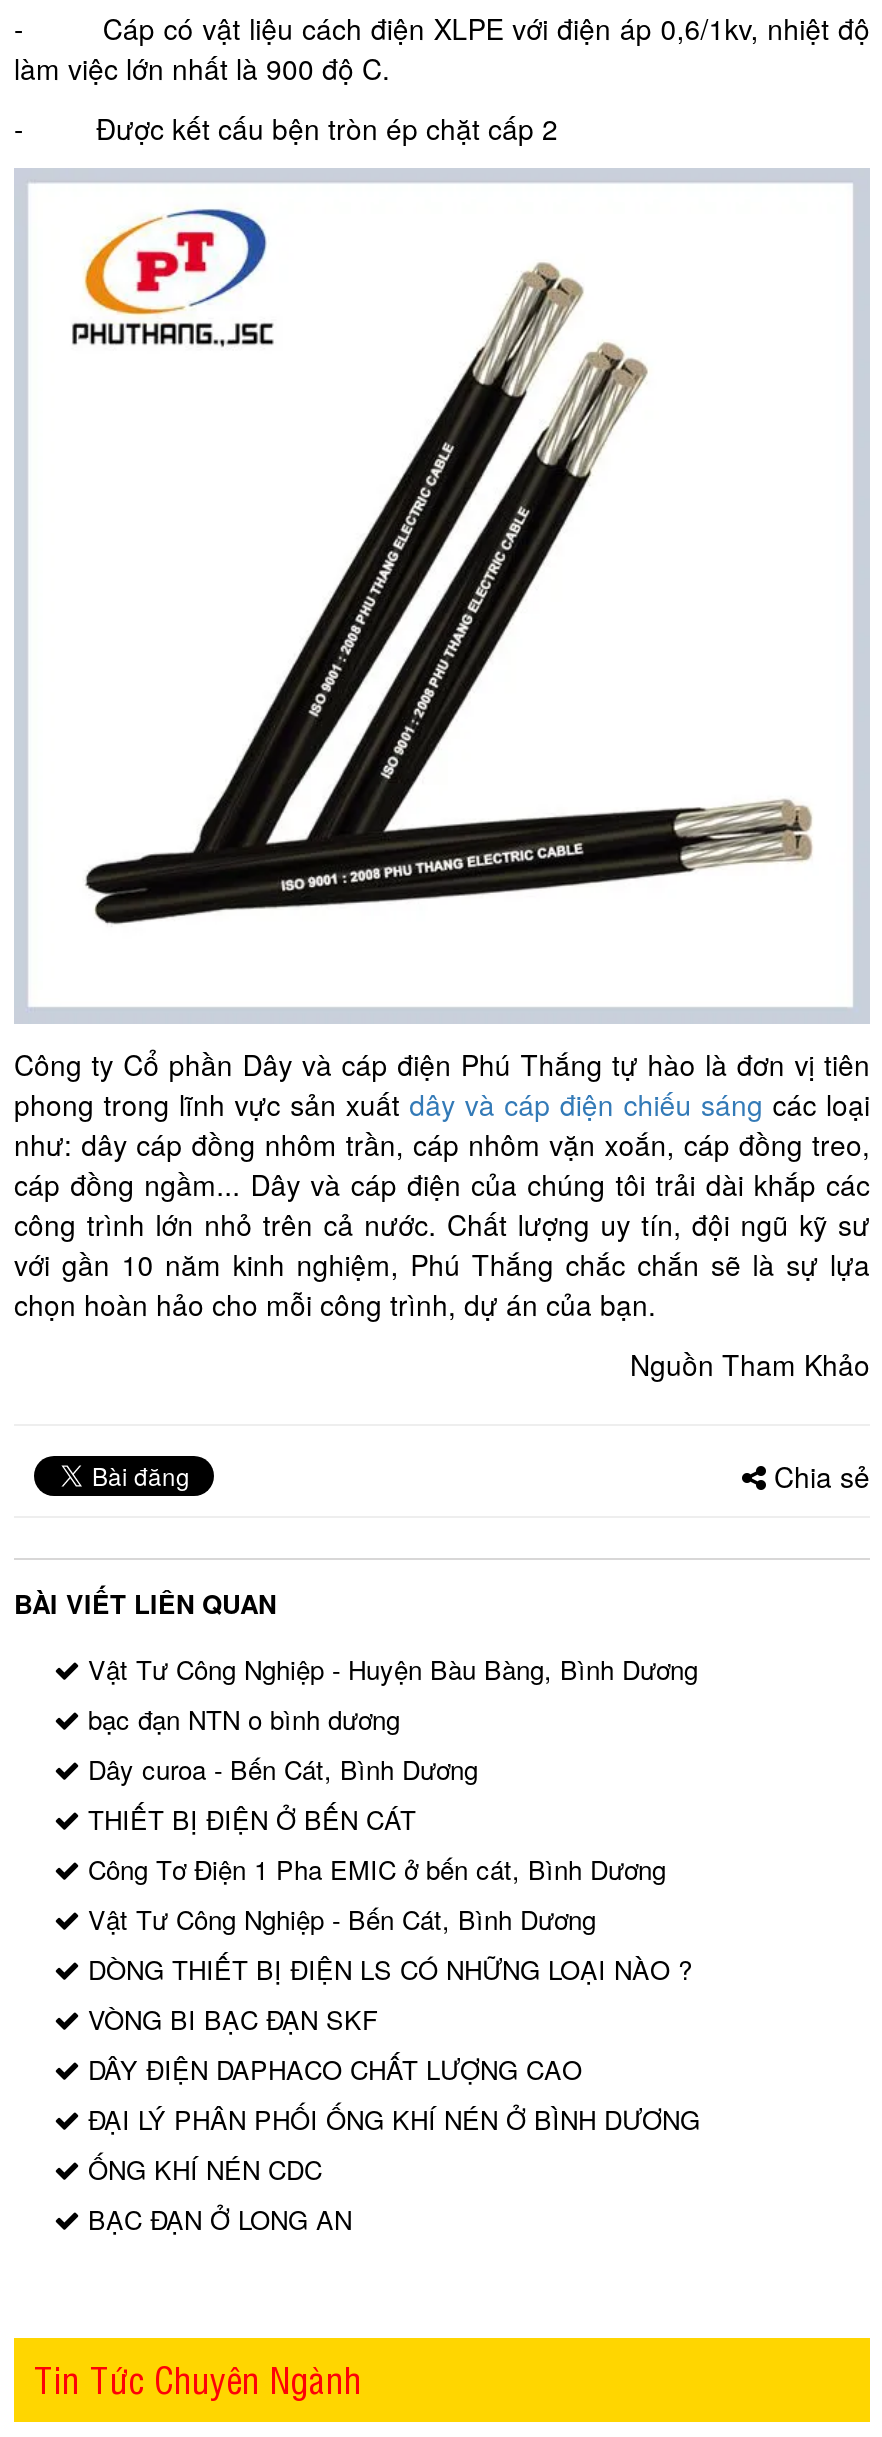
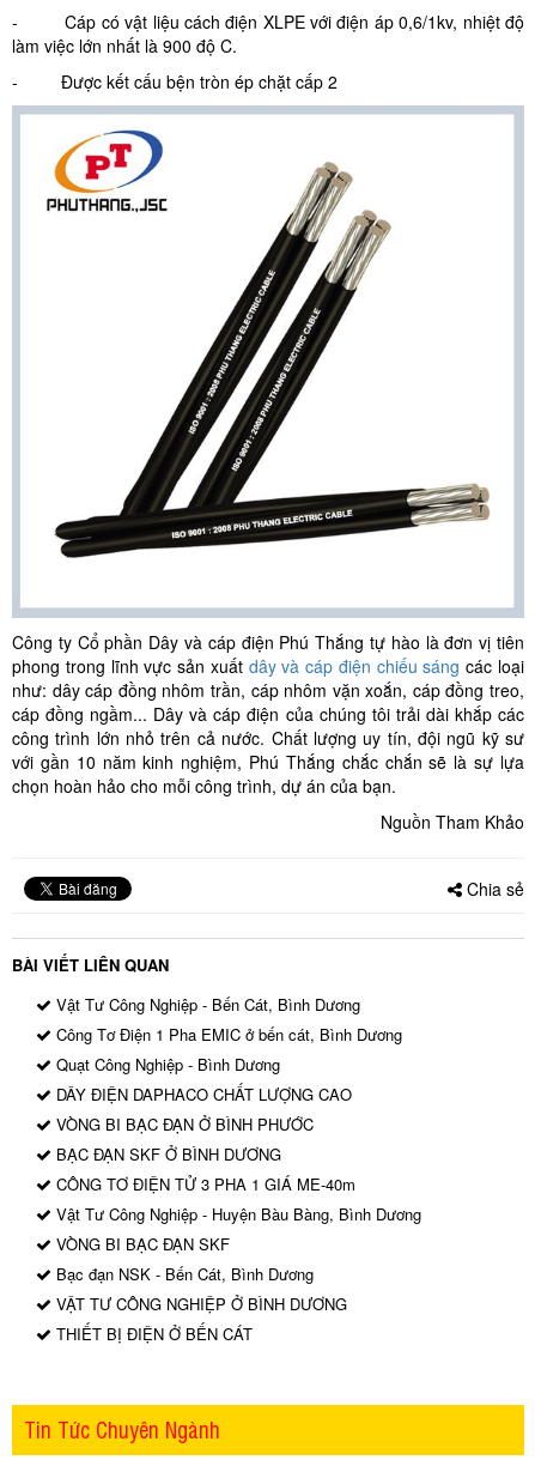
moved down: Vật Tư Công Nghiệp - Huyện Bàu Bàng, Bình Dương

- bạc đạn NTN o bình dương
- Dây curoa - Bến Cát, Bình Dương

moved down: THIẾT BỊ ĐIỆN Ở BẾN CÁT

moved down: Công Tơ Điện 1 Pha EMIC ở bến cát, Bình Dương

moved up: Vật Tư Công Nghiệp - Bến Cát, Bình Dương

- DÒNG THIẾT BỊ ĐIỆN LS CÓ NHỮNG LOẠI NÀO ?
+ Quạt Công Nghiệp - Bình Dương

moved down: VÒNG BI BẠC ĐẠN SKF

moved up: DÂY ĐIỆN DAPHACO CHẤT LƯỢNG CAO

- ĐẠI LÝ PHÂN PHỐI ỐNG KHÍ NÉN Ở BÌNH DƯƠNG
- ỐNG KHÍ NÉN CDC
- BẠC ĐẠN Ở LONG AN
+ VÒNG BI BẠC ĐẠN Ở BÌNH PHƯỚC
+ BẠC ĐẠN SKF Ở BÌNH DƯƠNG
+ CÔNG TƠ ĐIỆN TỬ 3 PHA 1 GIÁ ME-40m
+ Bạc đạn NSK - Bến Cát, Bình Dương
+ VẬT TƯ CÔNG NGHIỆP Ở BÌNH DƯƠNG
